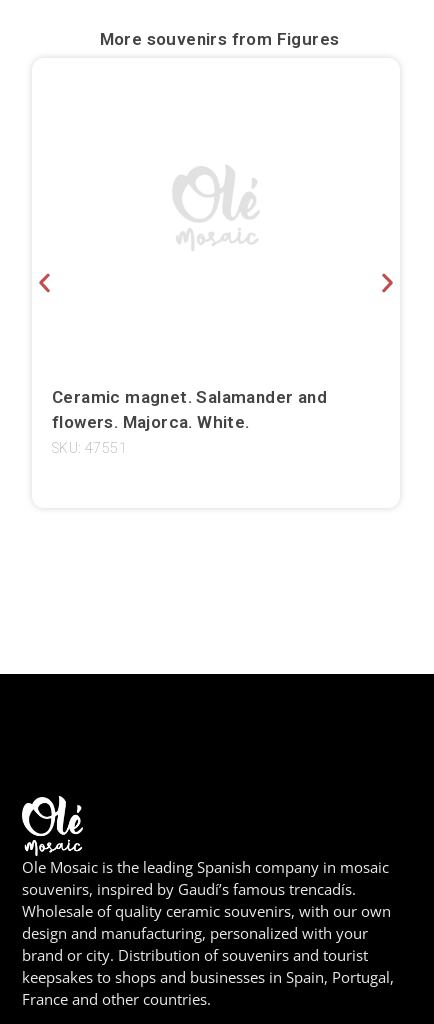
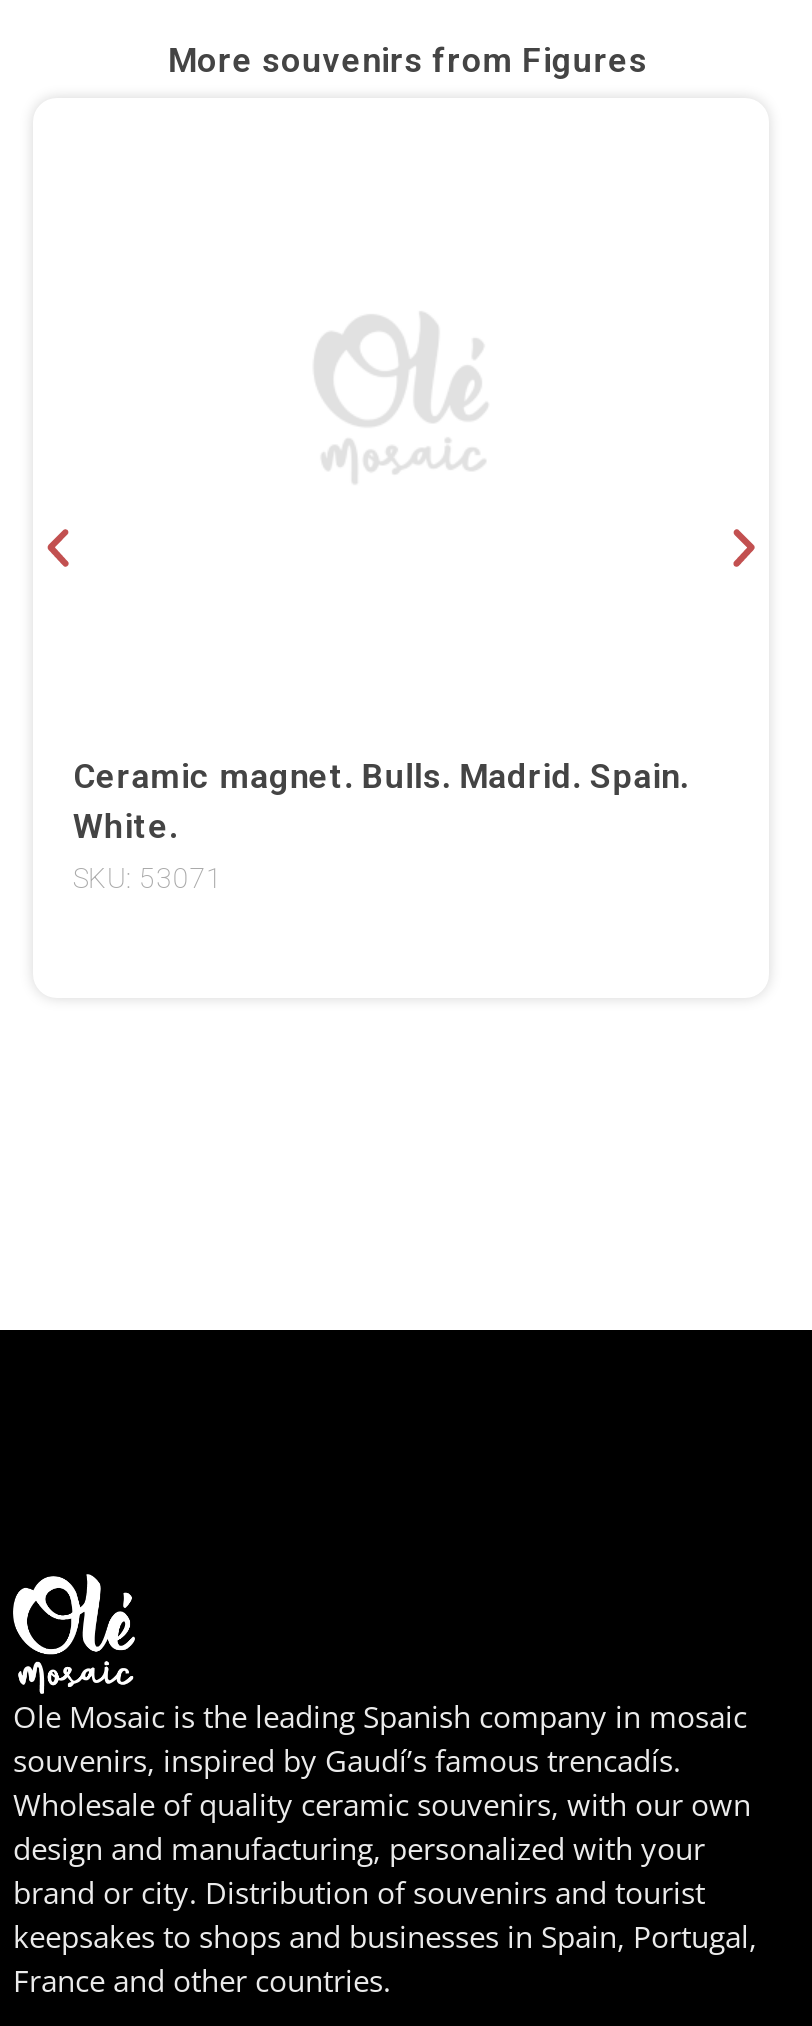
- Ceramic magnet. Salamander and
- flowers. Majorca. White.
- SKU: 47551
+ Ceramic magnet. Bulls. Madrid. Spain.
+ White.
+ SKU: 53071
